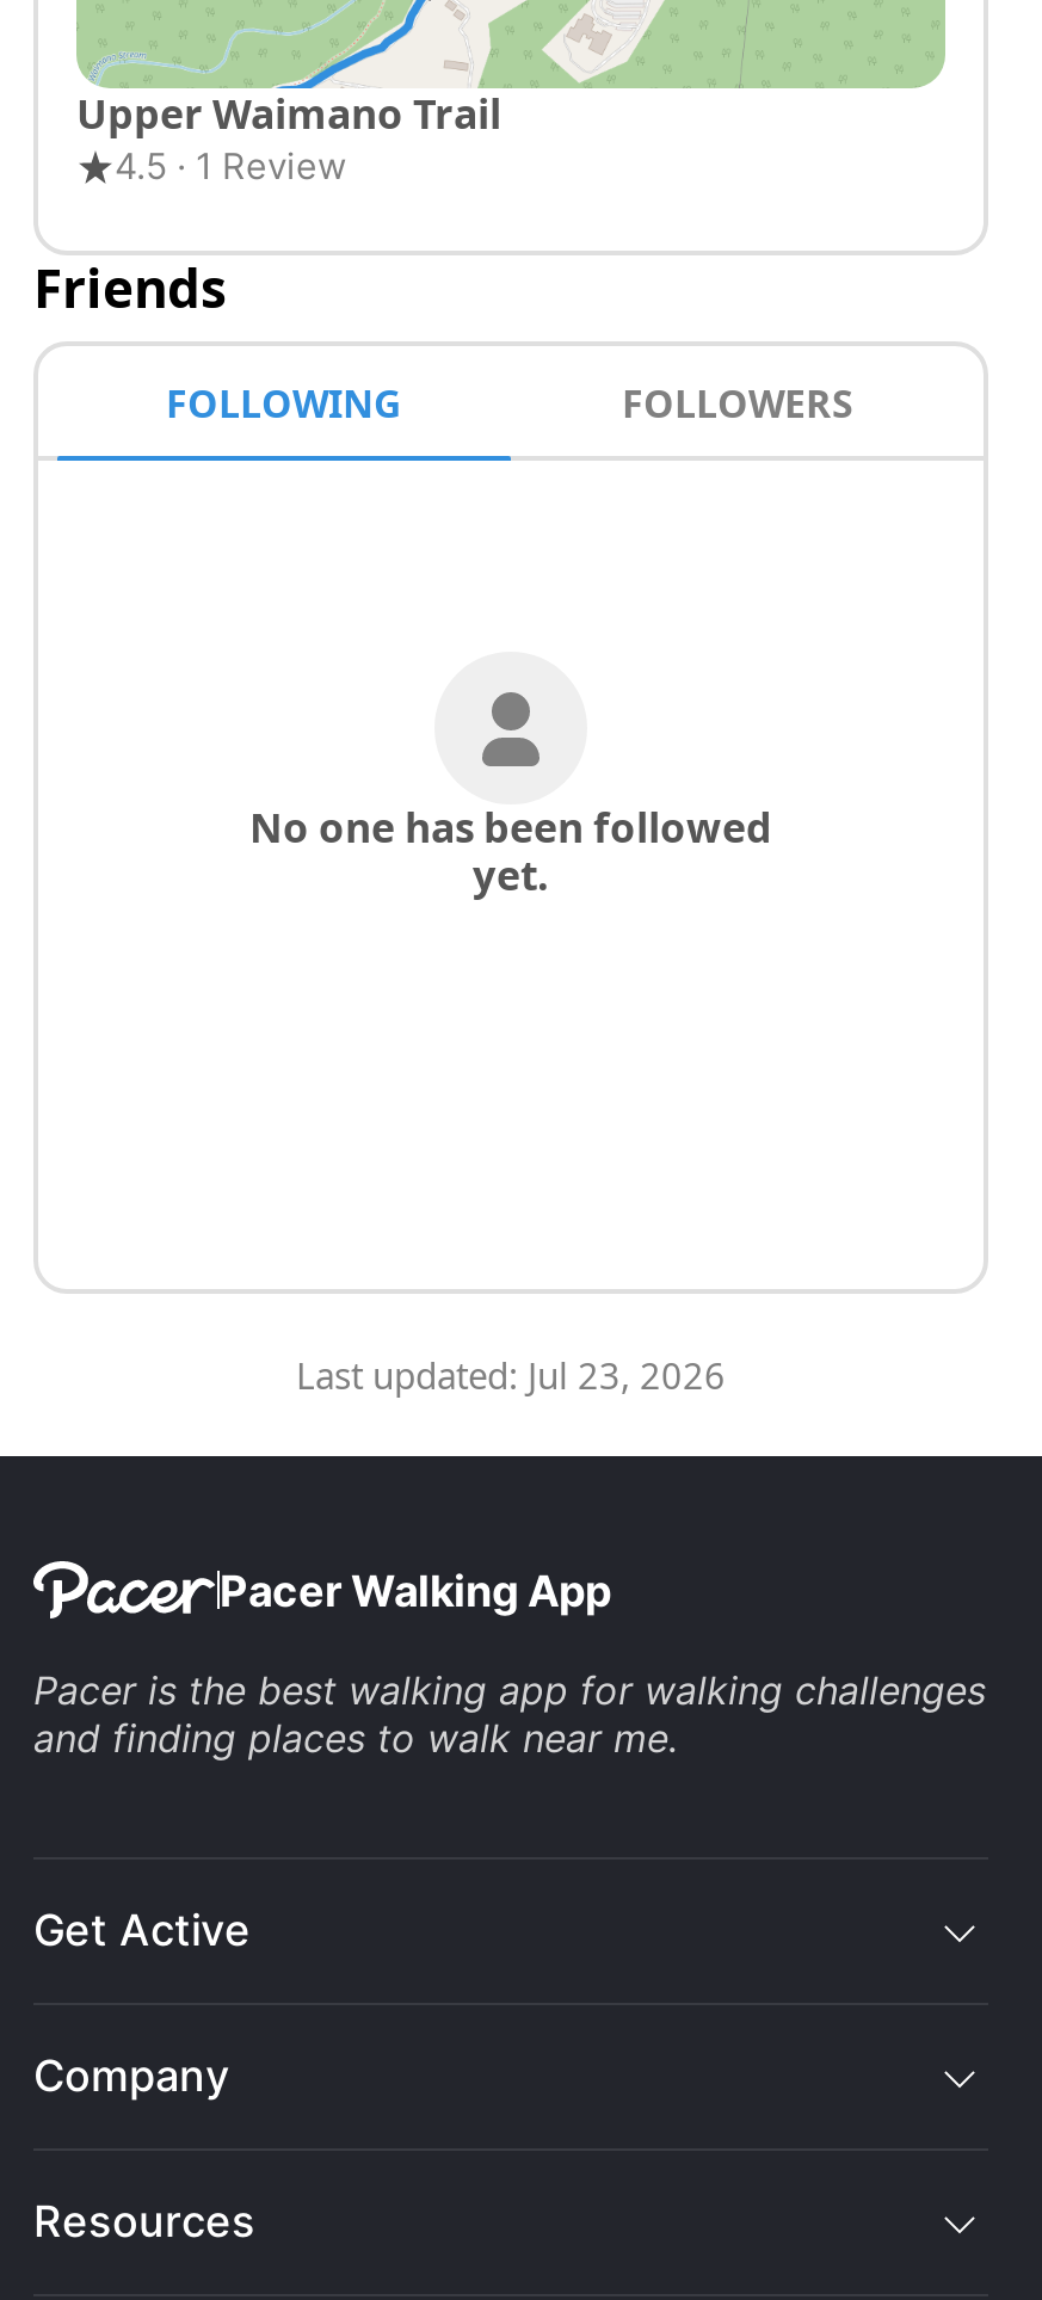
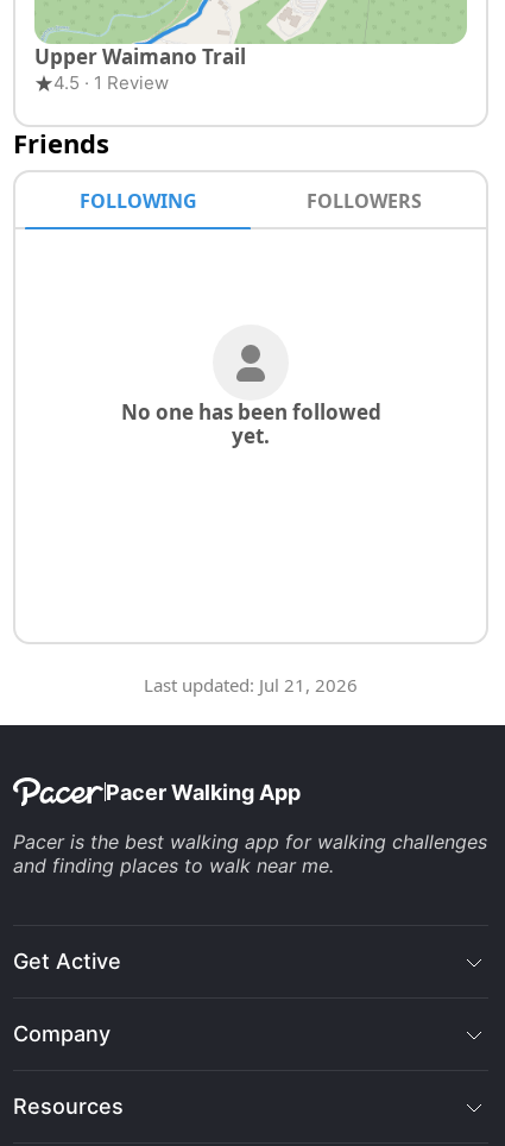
- Last updated: Jul 23, 2026
+ Last updated: Jul 21, 2026
